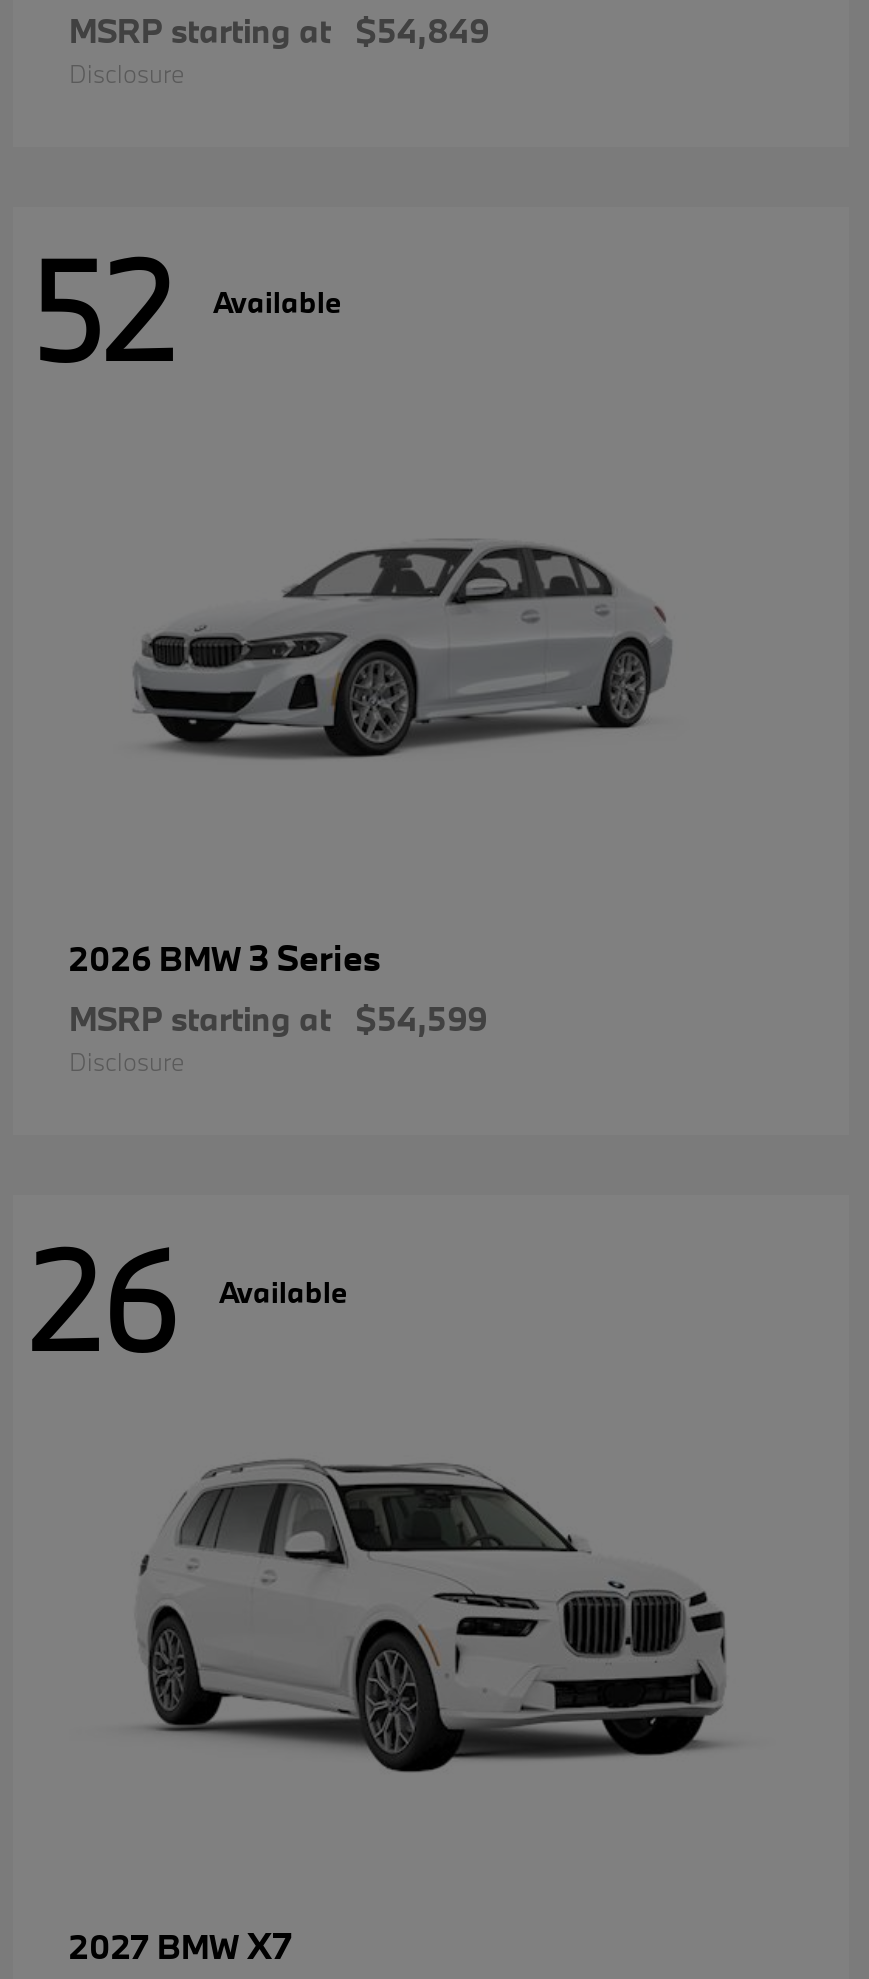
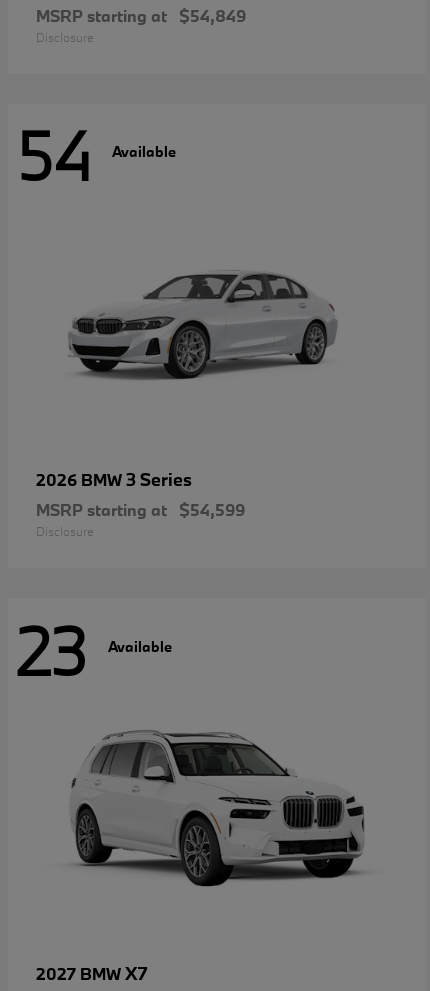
- 52 Available
+ 54 Available

- 26 Available
+ 23 Available
